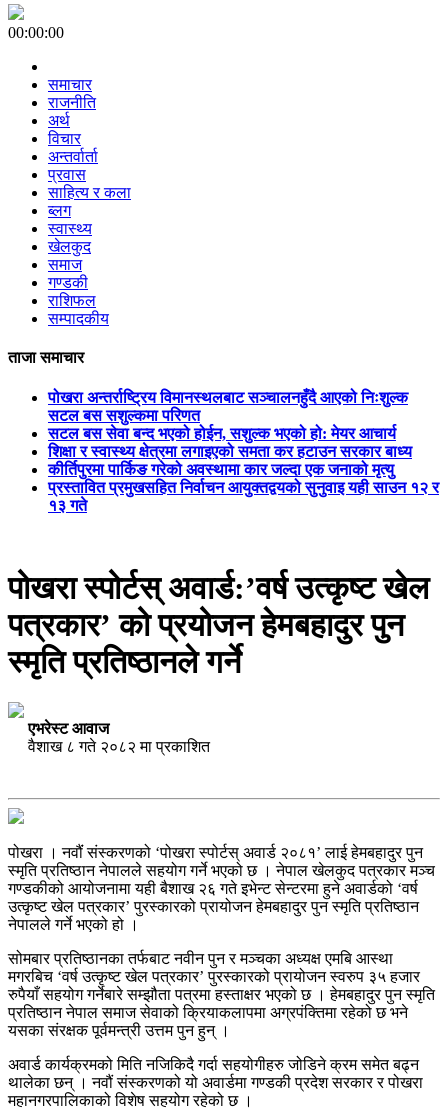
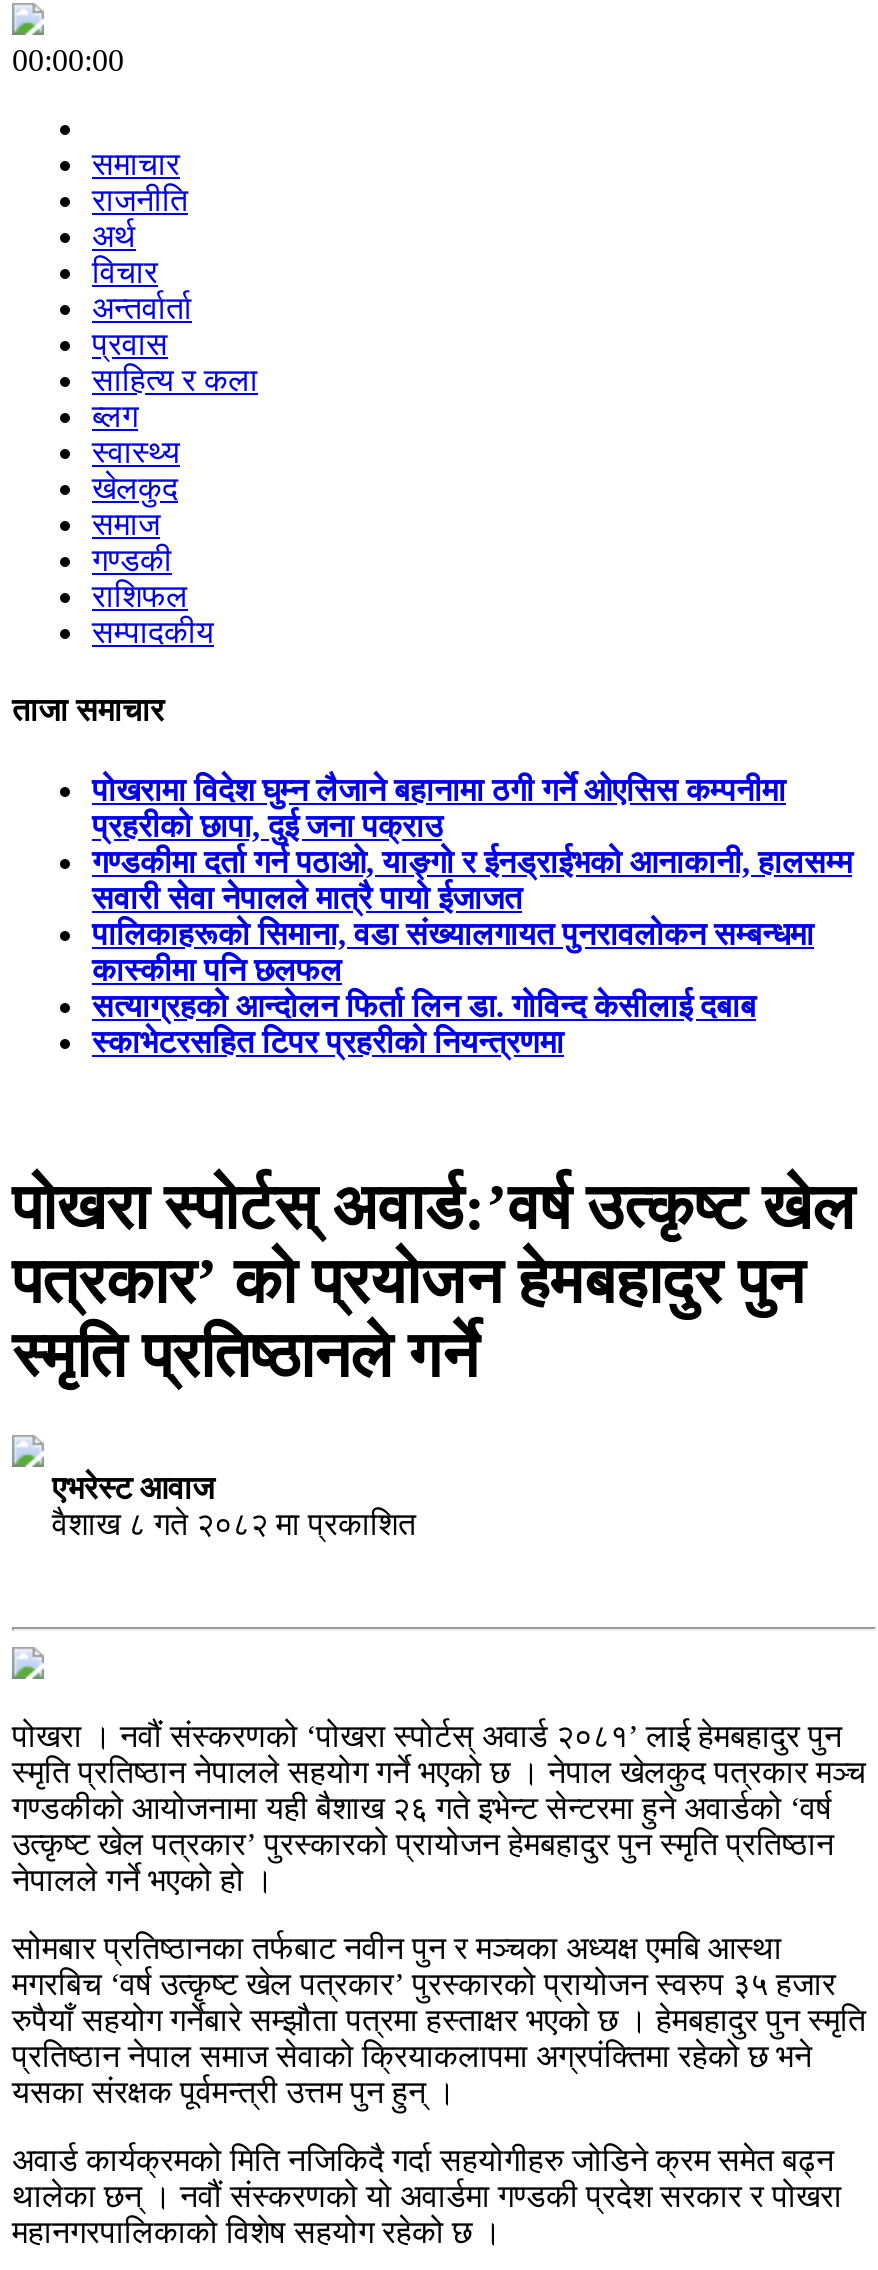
- पोखरा अन्तर्राष्ट्रिय विमानस्थलबाट सञ्चालनहुँदै आएको निःशुल्क
- सटल बस सशुल्कमा परिणत
- सटल बस सेवा बन्द भएको होईन, सशुल्क भएको हो: मेयर आचार्य
- शिक्षा र स्वास्थ्य क्षेत्रमा लगाइएको समता कर हटाउन सरकार बाध्य
- कीर्तिपुरमा पार्किङ गरेको अवस्थामा कार जल्दा एक जनाको मृत्यु
- प्रस्तावित प्रमुखसहित निर्वाचन आयुक्तद्वयको सुनुवाइ यही साउन १२ र
- १३ गते
+ पोखरामा विदेश घुम्न लैजाने बहानामा ठगी गर्ने ओएसिस कम्पनीमा
+ प्रहरीको छापा, दुई जना पक्राउ
+ गण्डकीमा दर्ता गर्न पठाओ, याङ्गो र ईनड्राईभको आनाकानी, हालसम्म
+ सवारी सेवा नेपालले मात्रै पायो ईजाजत
+ पालिकाहरूको सिमाना, वडा संख्यालगायत पुनरावलोकन सम्बन्धमा
+ कास्कीमा पनि छलफल
+ सत्याग्रहको आन्दोलन फिर्ता लिन डा. गोविन्द केसीलाई दबाब
+ स्काभेटरसहित टिपर प्रहरीको नियन्त्रणमा
